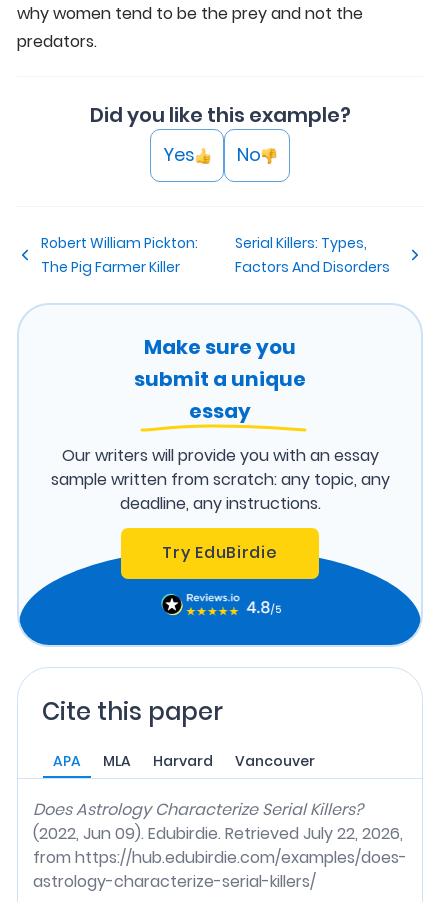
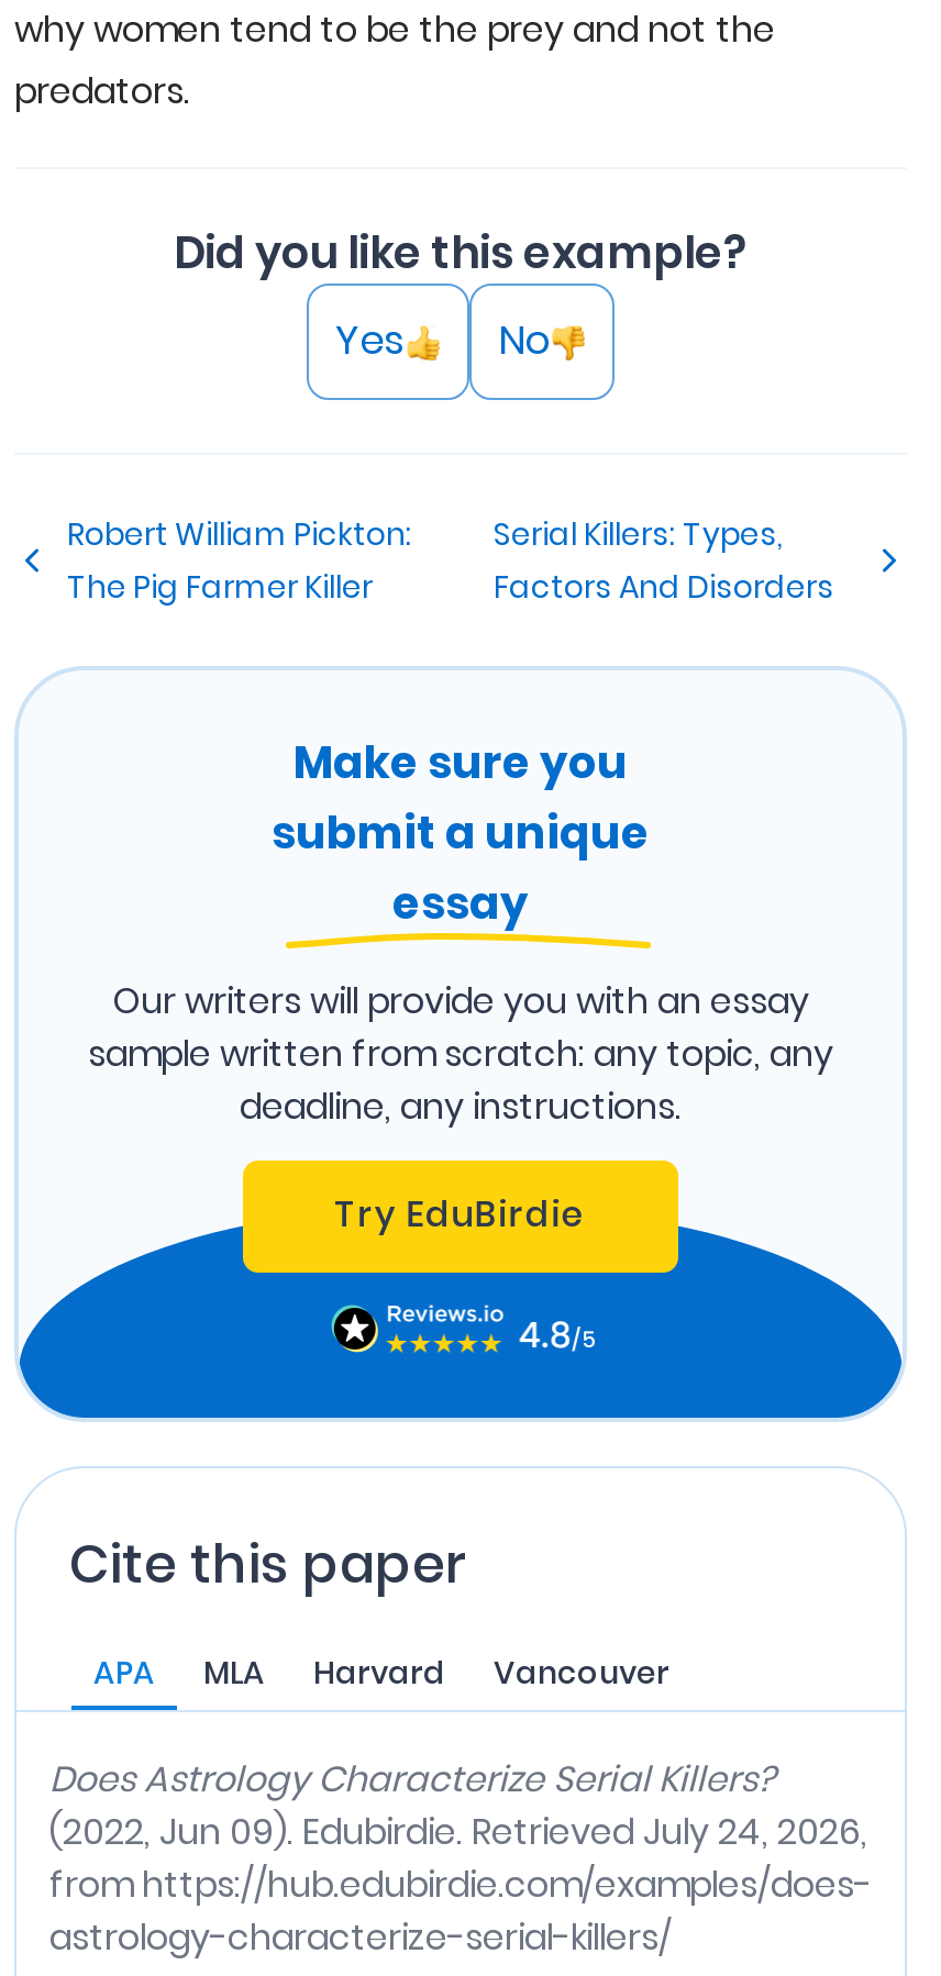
- (2022, Jun 09). Edubirdie. Retrieved July 22, 2026,
+ (2022, Jun 09). Edubirdie. Retrieved July 24, 2026,
